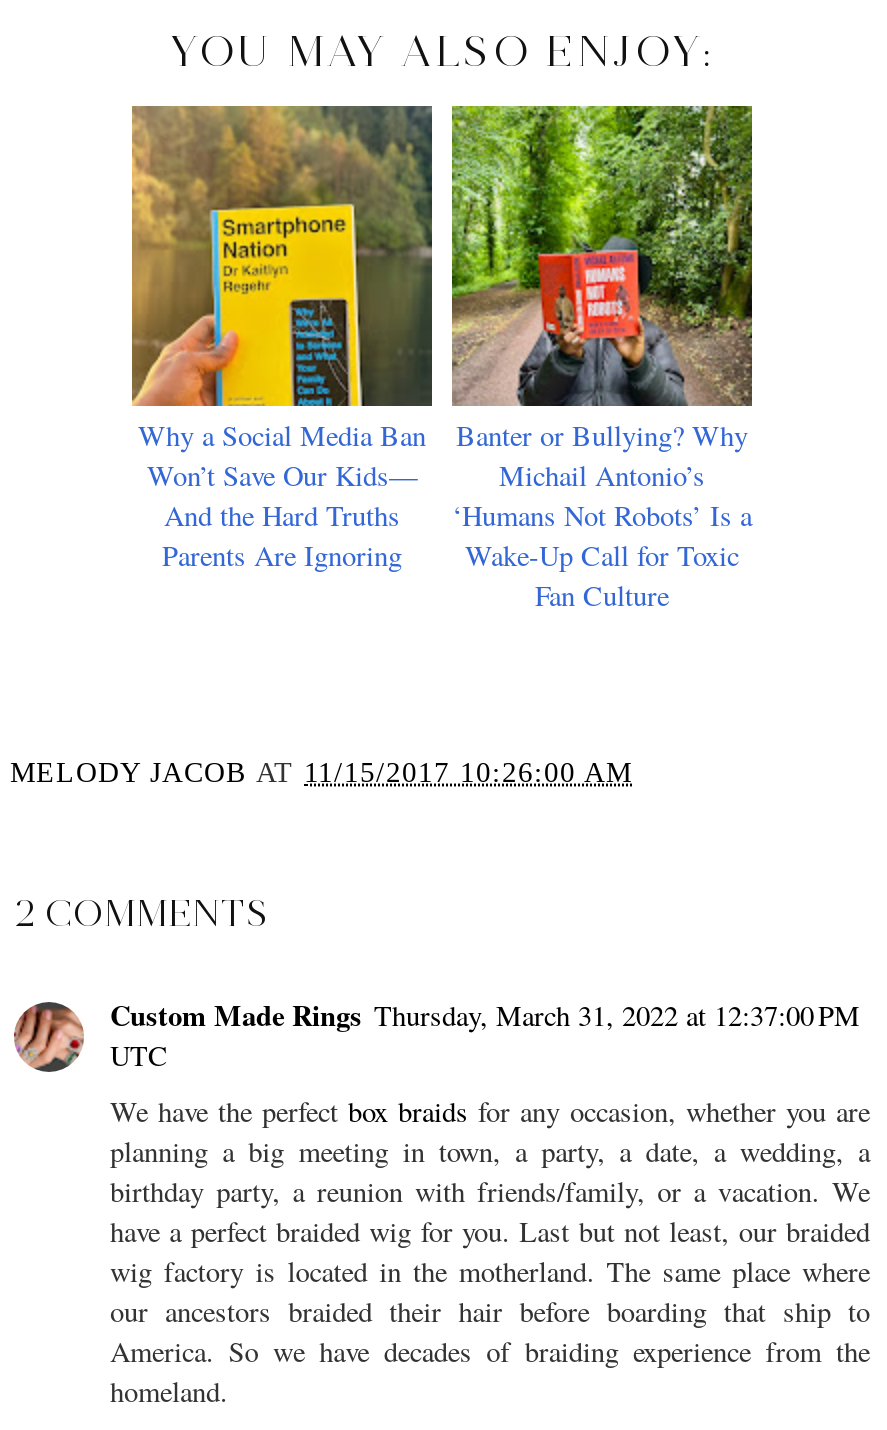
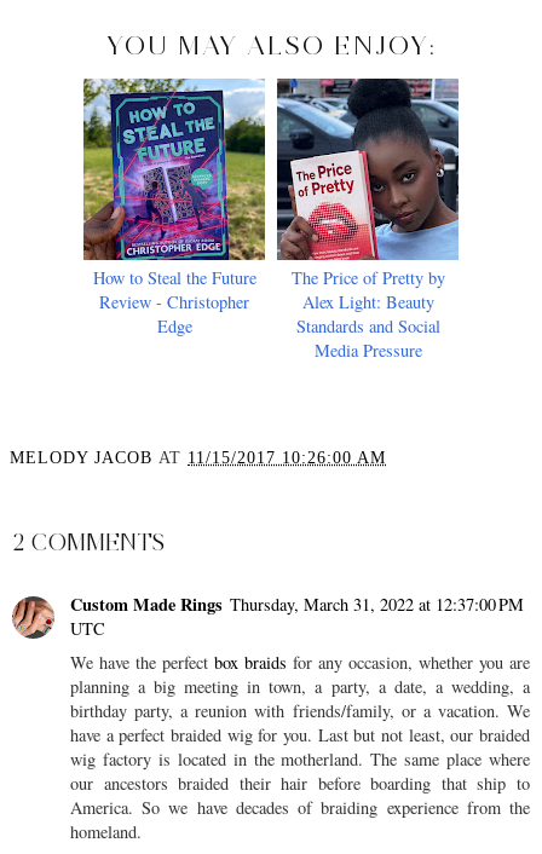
- [image]
- Why a Social Media Ban
- Won’t Save Our Kids—
- And the Hard Truths
- Parents Are Ignoring
+ [image]
+ How to Steal the Future
+ Review - Christopher
+ Edge

- [image]
- Banter or Bullying? Why
- Michail Antonio’s
- ‘Humans Not Robots’ Is a
- Wake-Up Call for Toxic
- Fan Culture
+ [image]
+ The Price of Pretty by
+ Alex Light: Beauty
+ Standards and Social
+ Media Pressure
